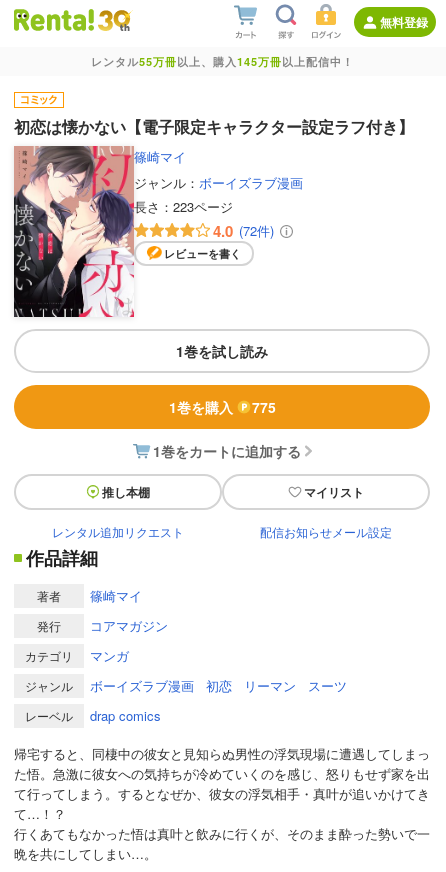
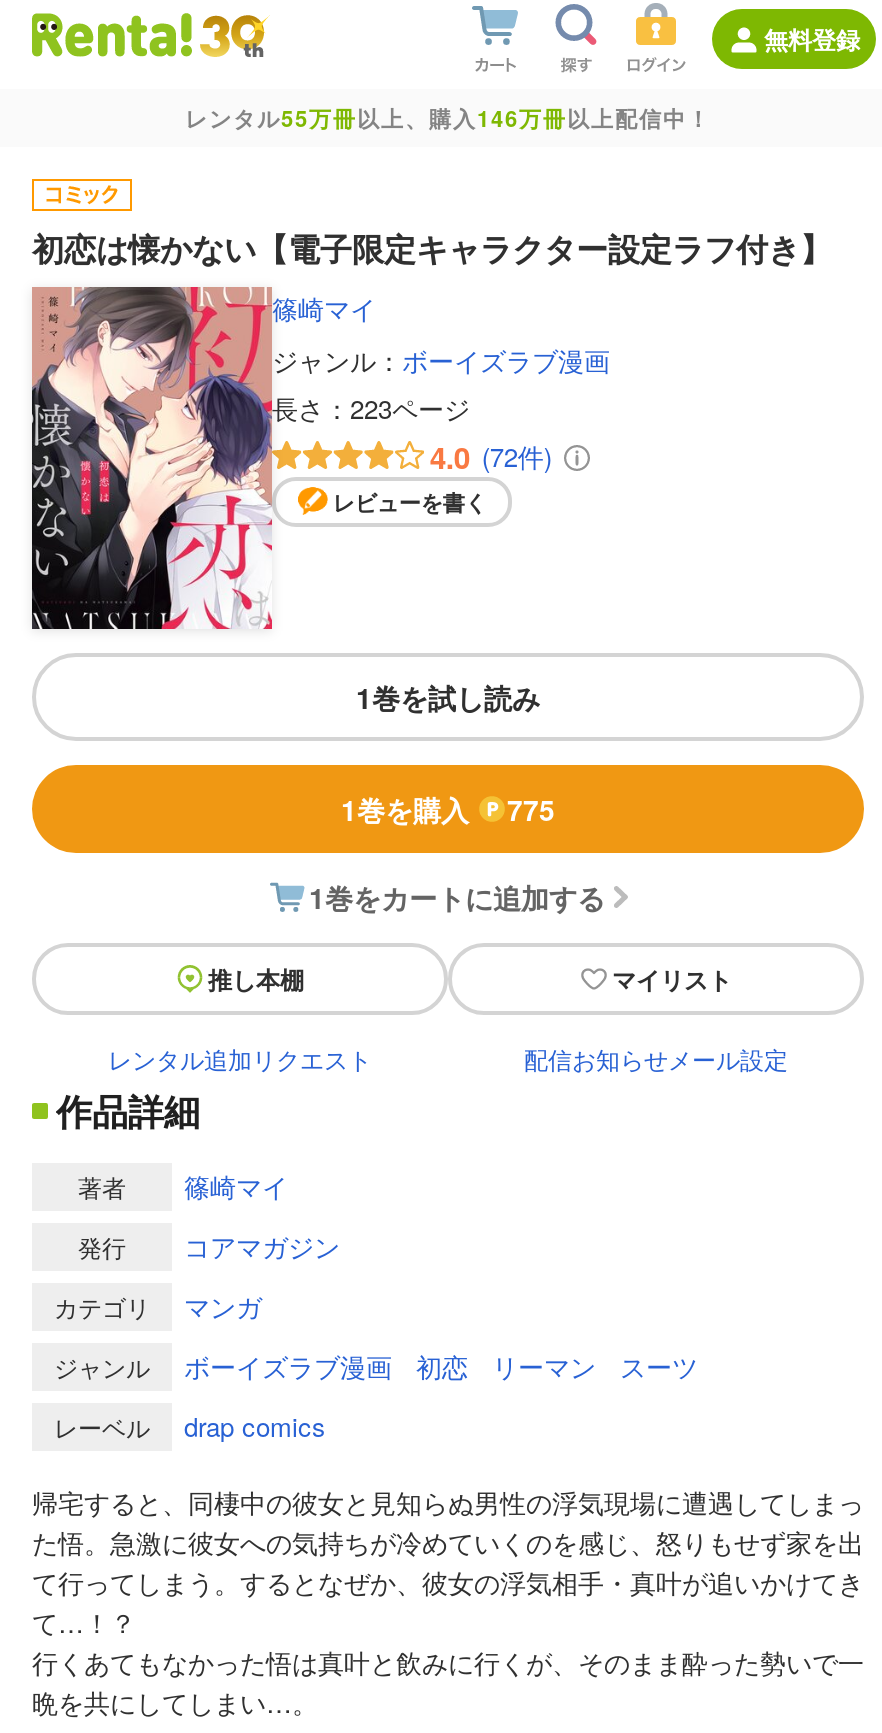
- レンタル55万冊以上、購入145万冊以上配信中！
+ レンタル55万冊以上、購入146万冊以上配信中！
